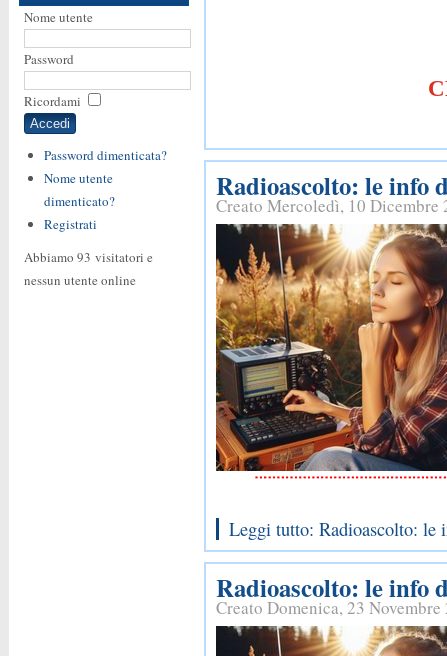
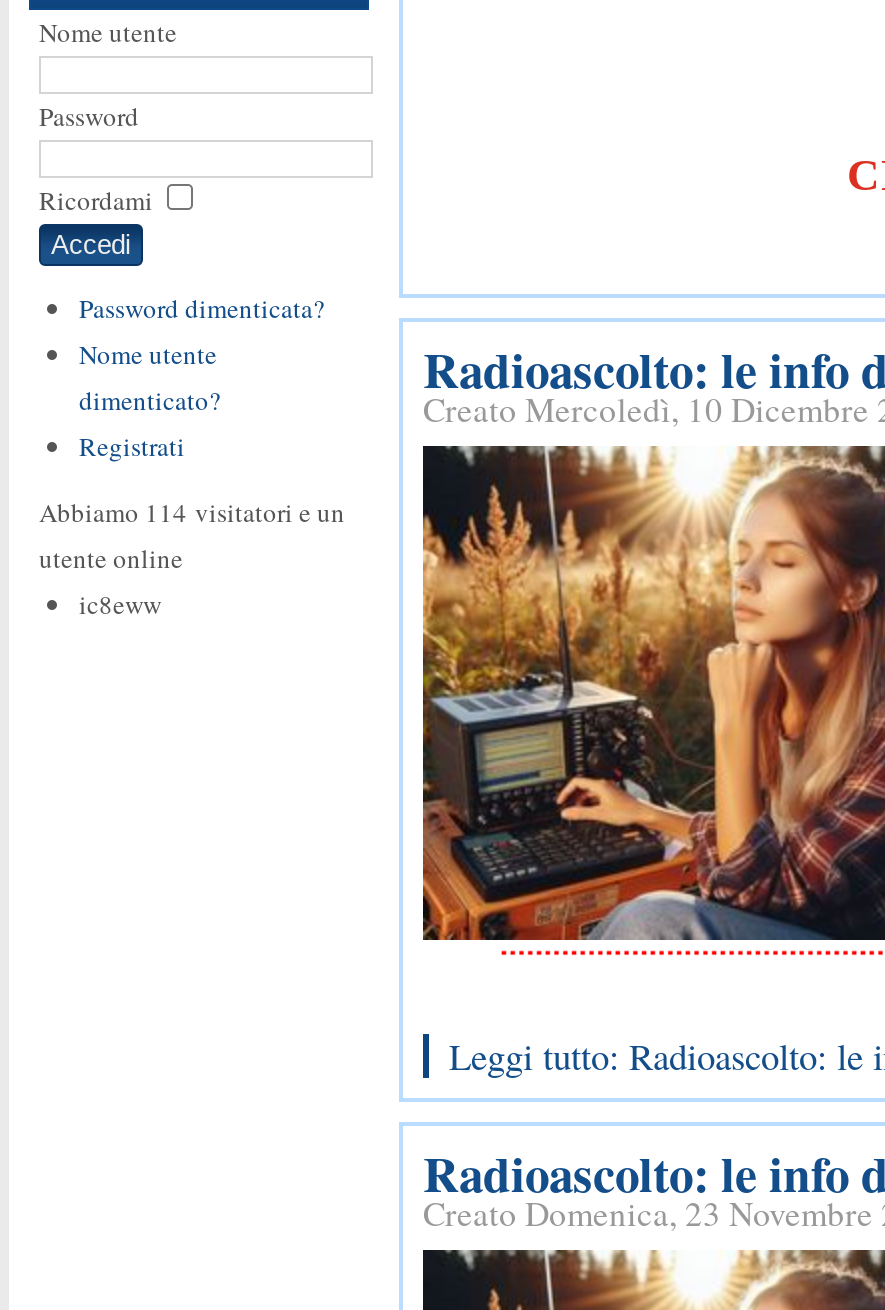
- Abbiamo 93 visitatori e
- nessun utente online
+ Abbiamo 114 visitatori e un
+ utente online
+ ic8eww
